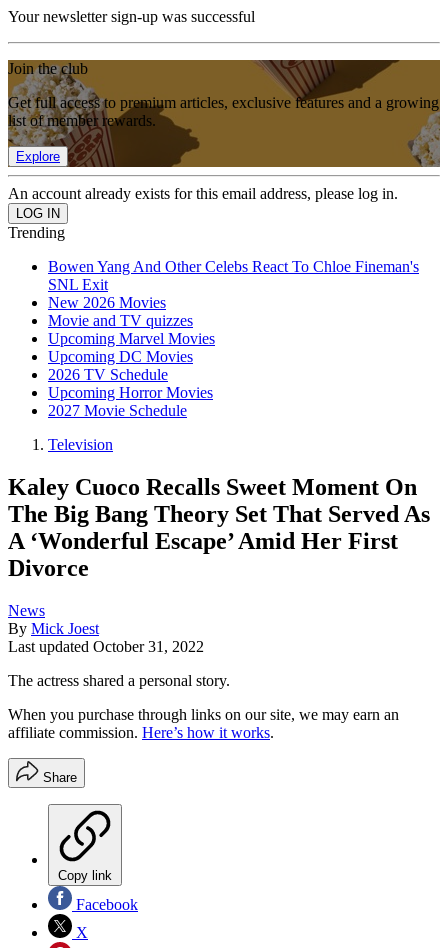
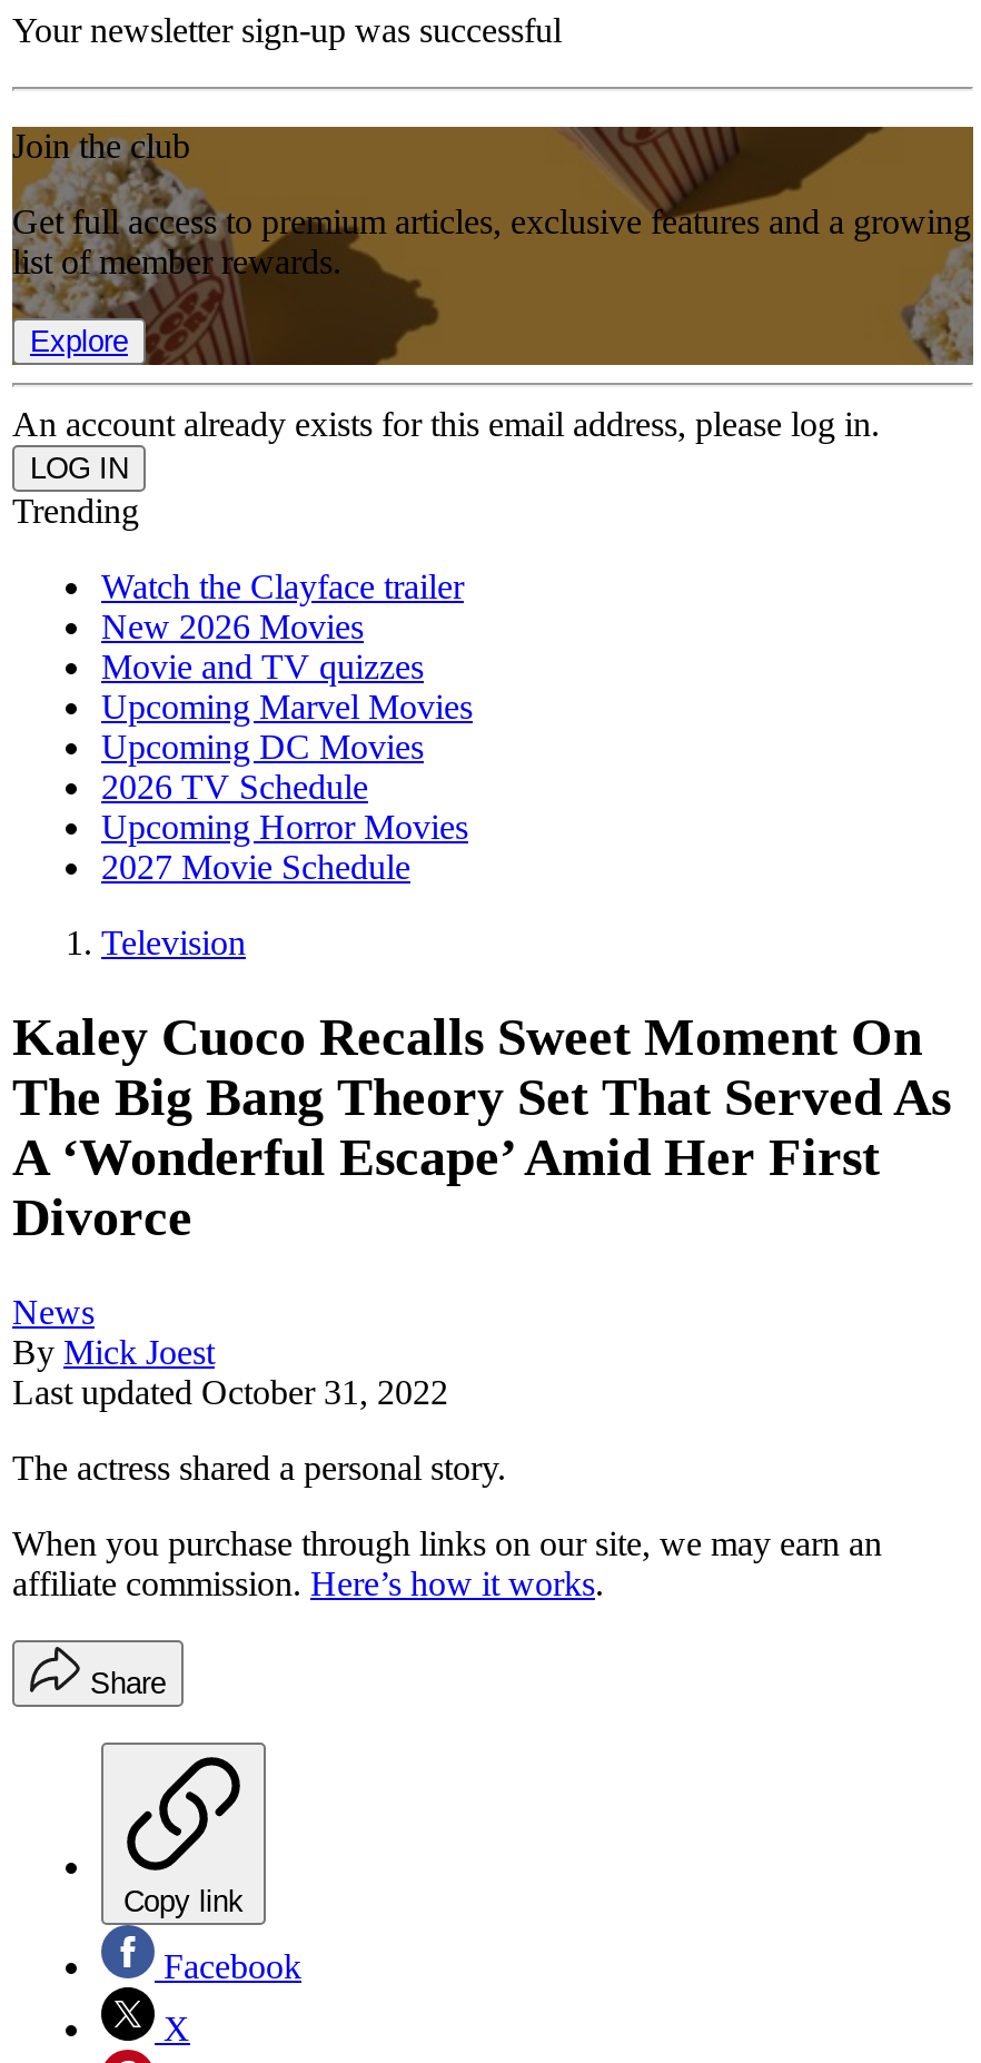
- Bowen Yang And Other Celebs React To Chloe Fineman's
- SNL Exit
+ Watch the Clayface trailer
